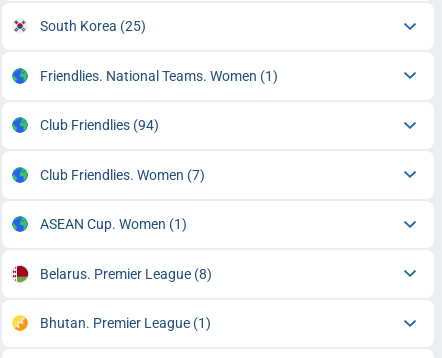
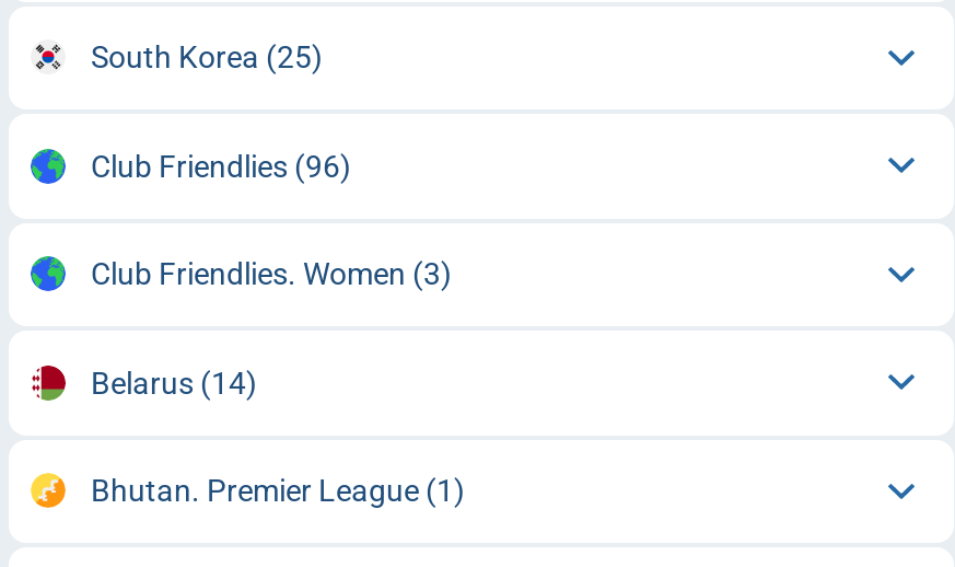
- Friendlies. National Teams. Women (1)
- Club Friendlies (94)
- Club Friendlies. Women (7)
- ASEAN Cup. Women (1)
- Belarus. Premier League (8)
+ Club Friendlies (96)
+ Club Friendlies. Women (3)
+ Belarus (14)
